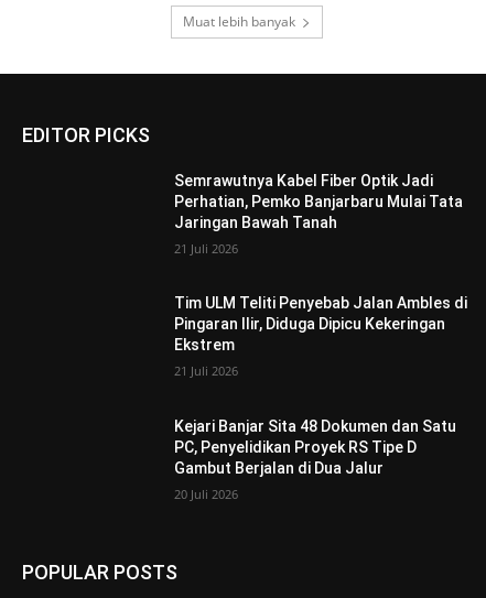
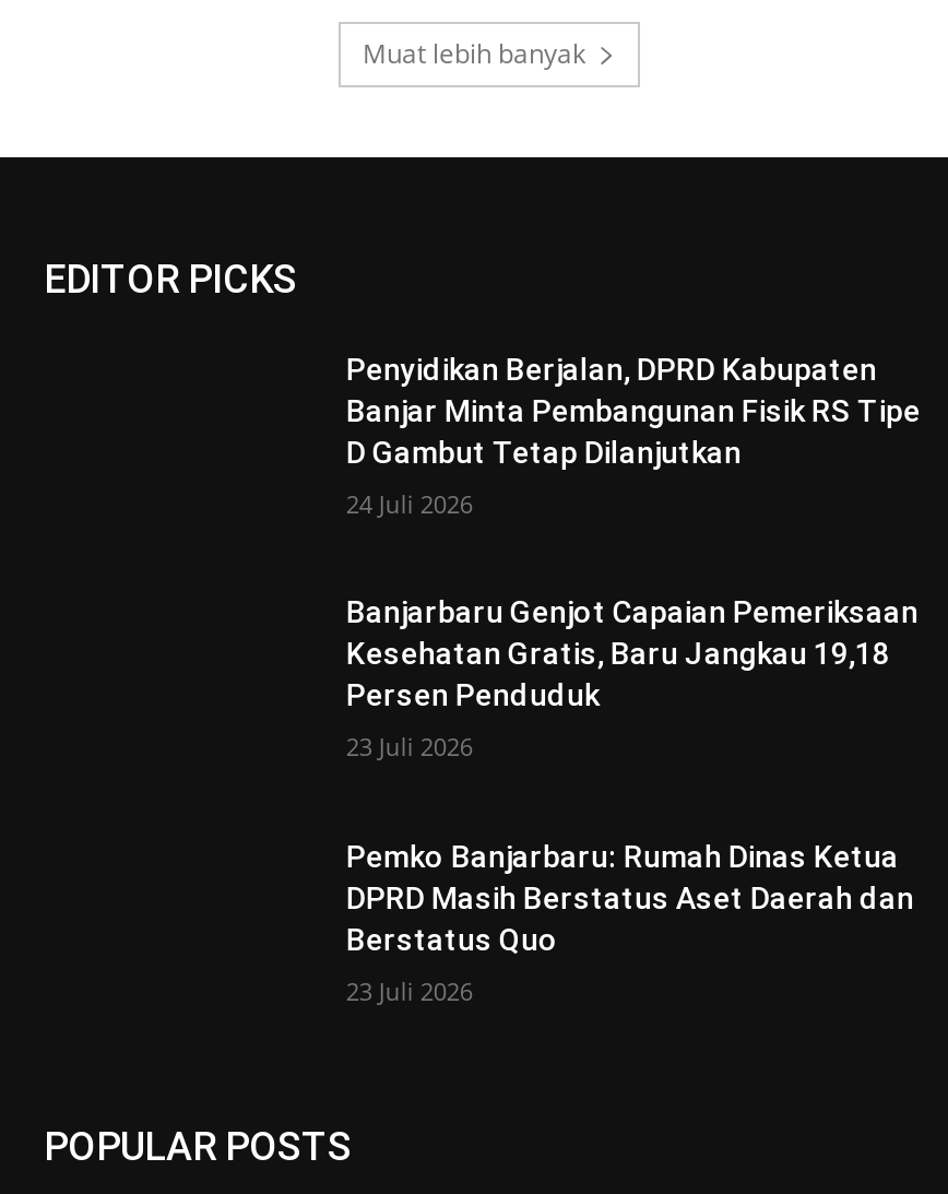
- Semrawutnya Kabel Fiber Optik Jadi
- Perhatian, Pemko Banjarbaru Mulai Tata
- Jaringan Bawah Tanah
+ Penyidikan Berjalan, DPRD Kabupaten
+ Banjar Minta Pembangunan Fisik RS Tipe
+ D Gambut Tetap Dilanjutkan

- 21 Juli 2026
+ 24 Juli 2026

- Tim ULM Teliti Penyebab Jalan Ambles di
- Pingaran Ilir, Diduga Dipicu Kekeringan
- Ekstrem
+ Banjarbaru Genjot Capaian Pemeriksaan
+ Kesehatan Gratis, Baru Jangkau 19,18
+ Persen Penduduk

- 21 Juli 2026
+ 23 Juli 2026

- Kejari Banjar Sita 48 Dokumen dan Satu
- PC, Penyelidikan Proyek RS Tipe D
- Gambut Berjalan di Dua Jalur
+ Pemko Banjarbaru: Rumah Dinas Ketua
+ DPRD Masih Berstatus Aset Daerah dan
+ Berstatus Quo

- 20 Juli 2026
+ 23 Juli 2026
